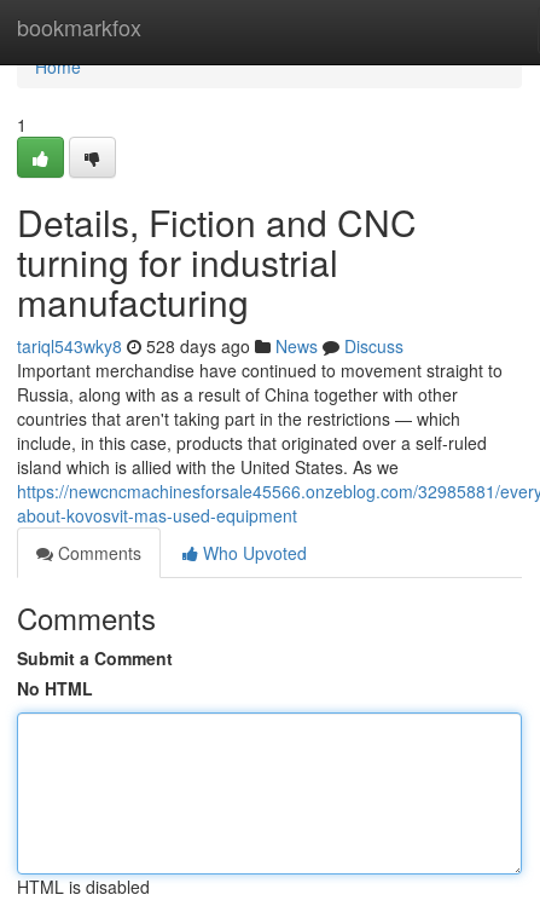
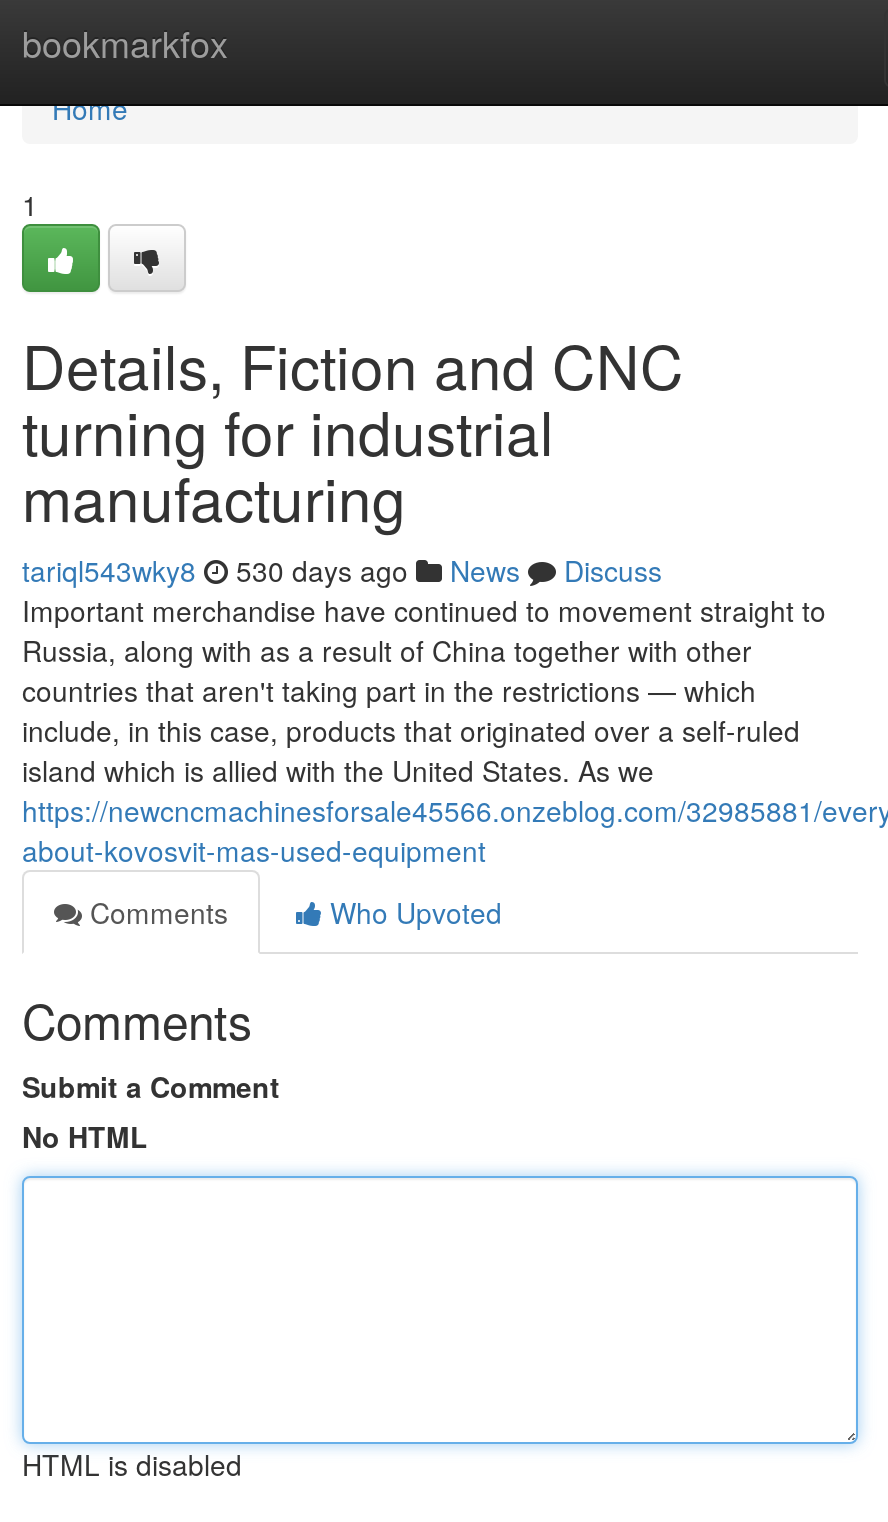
- tariql543wky8 528 days ago News Discuss
+ tariql543wky8 530 days ago News Discuss
